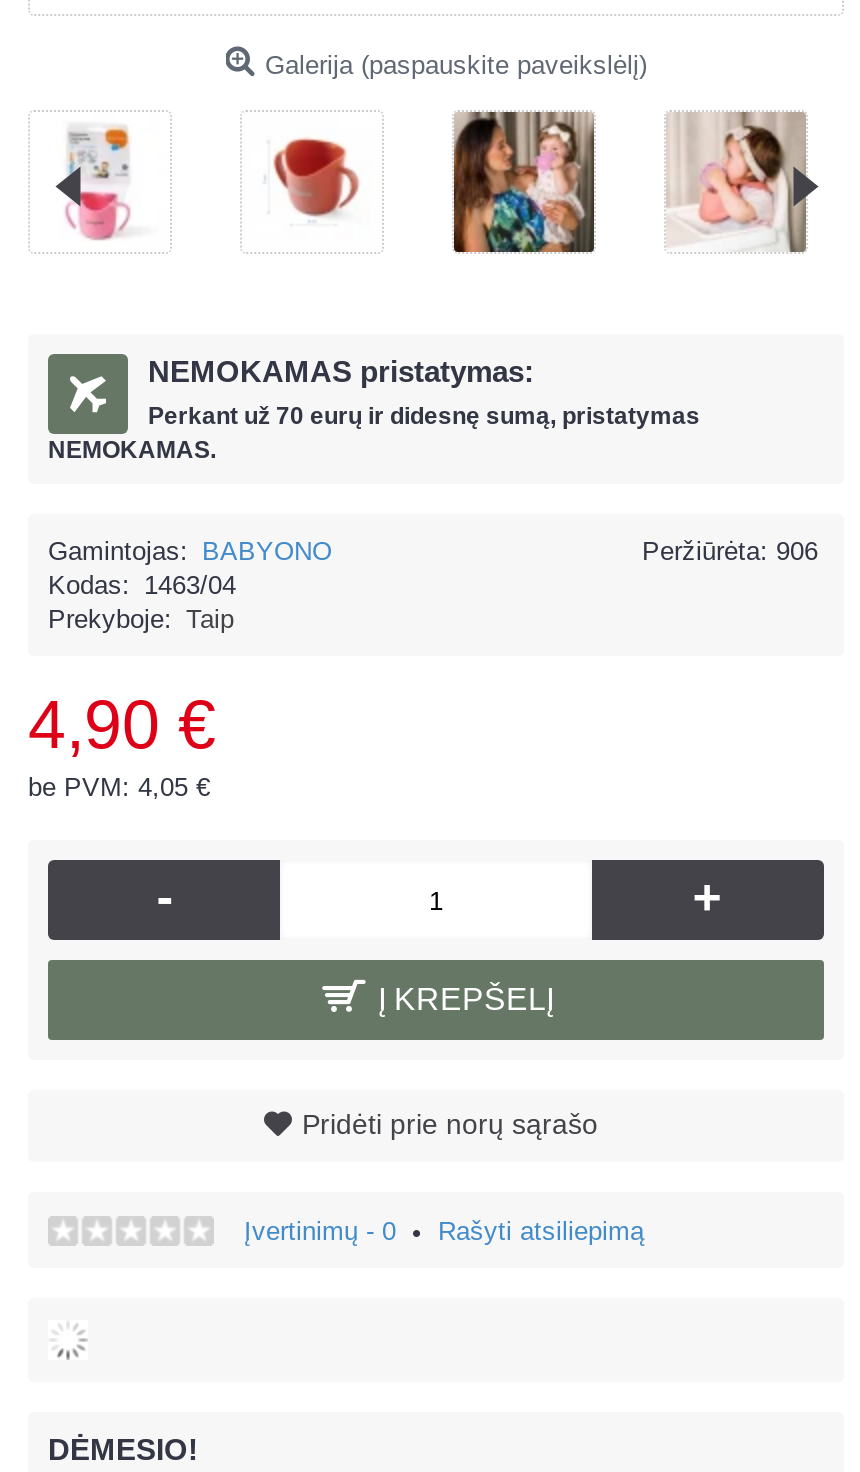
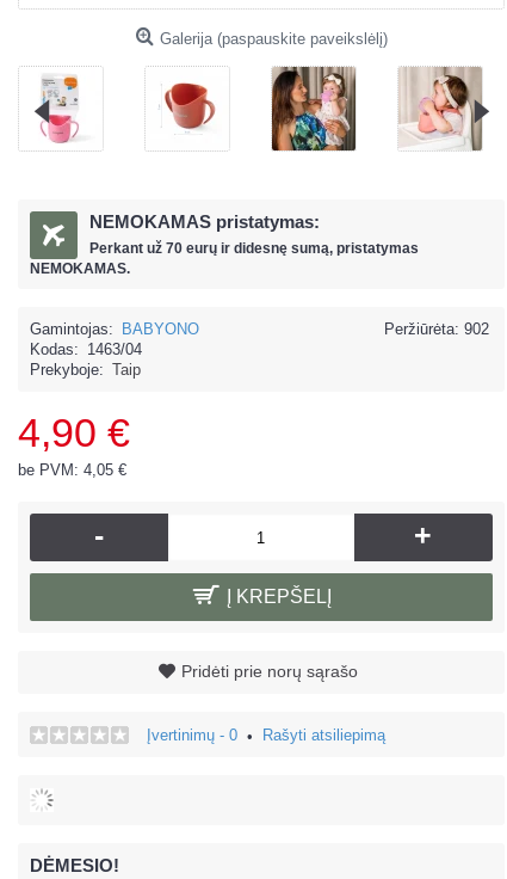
- Peržiūrėta: 906
+ Peržiūrėta: 902
